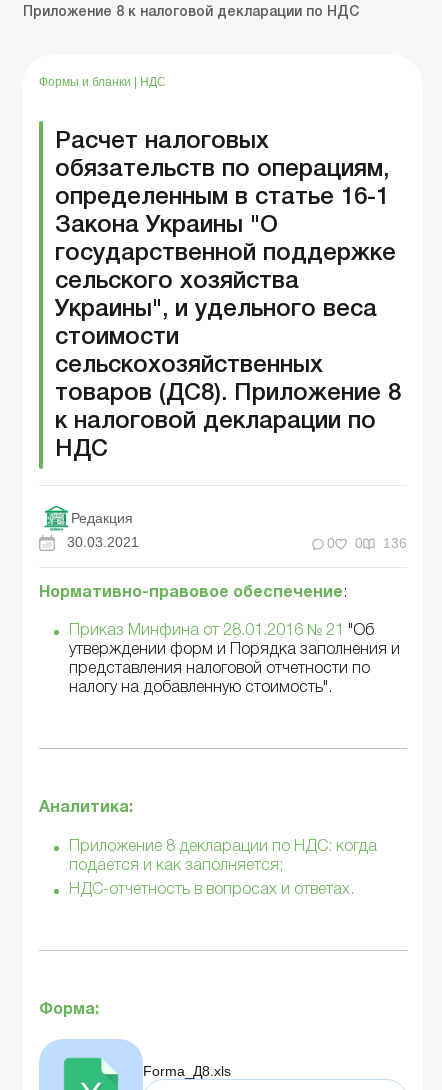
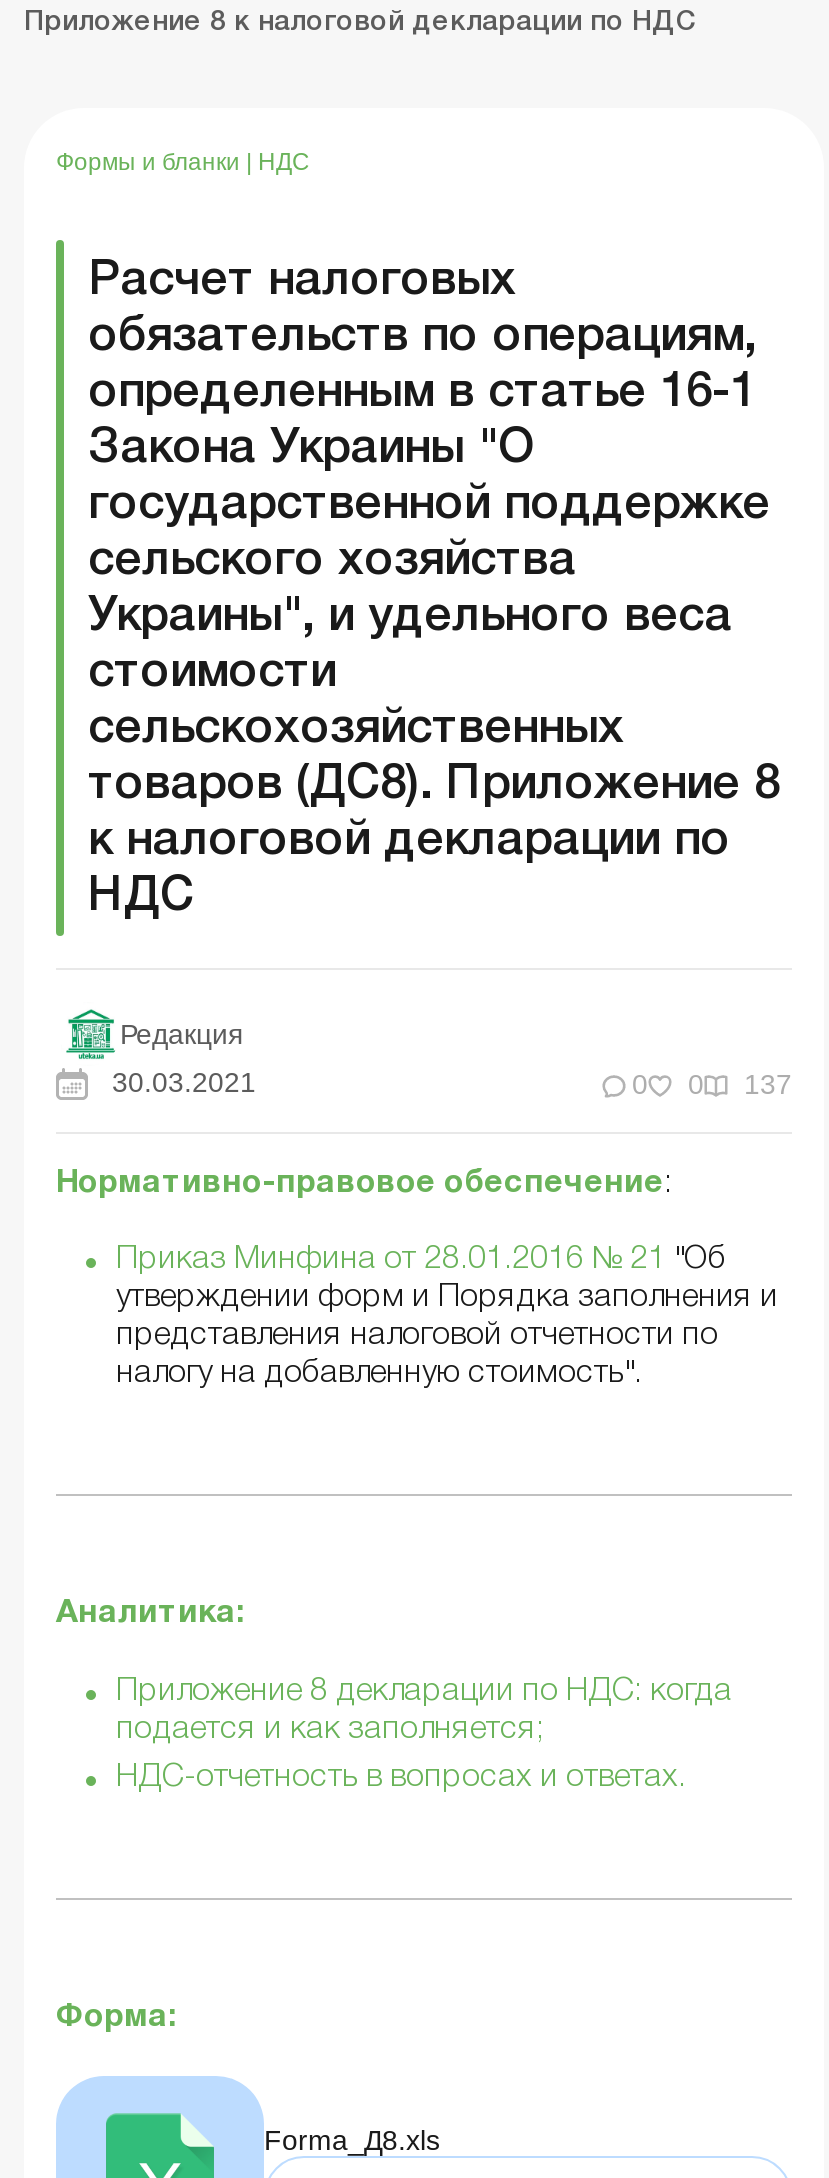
- 136
+ 137
